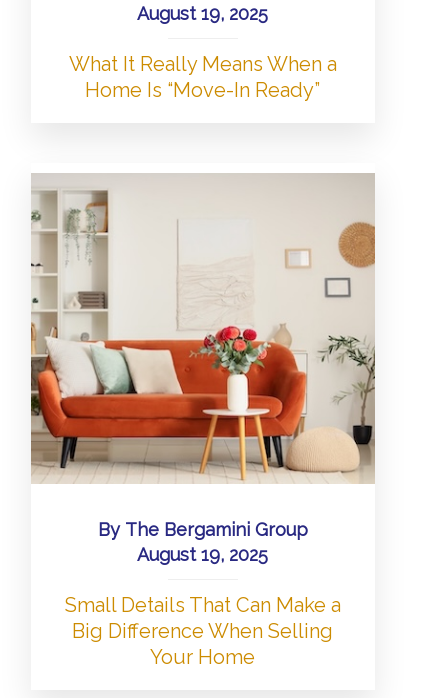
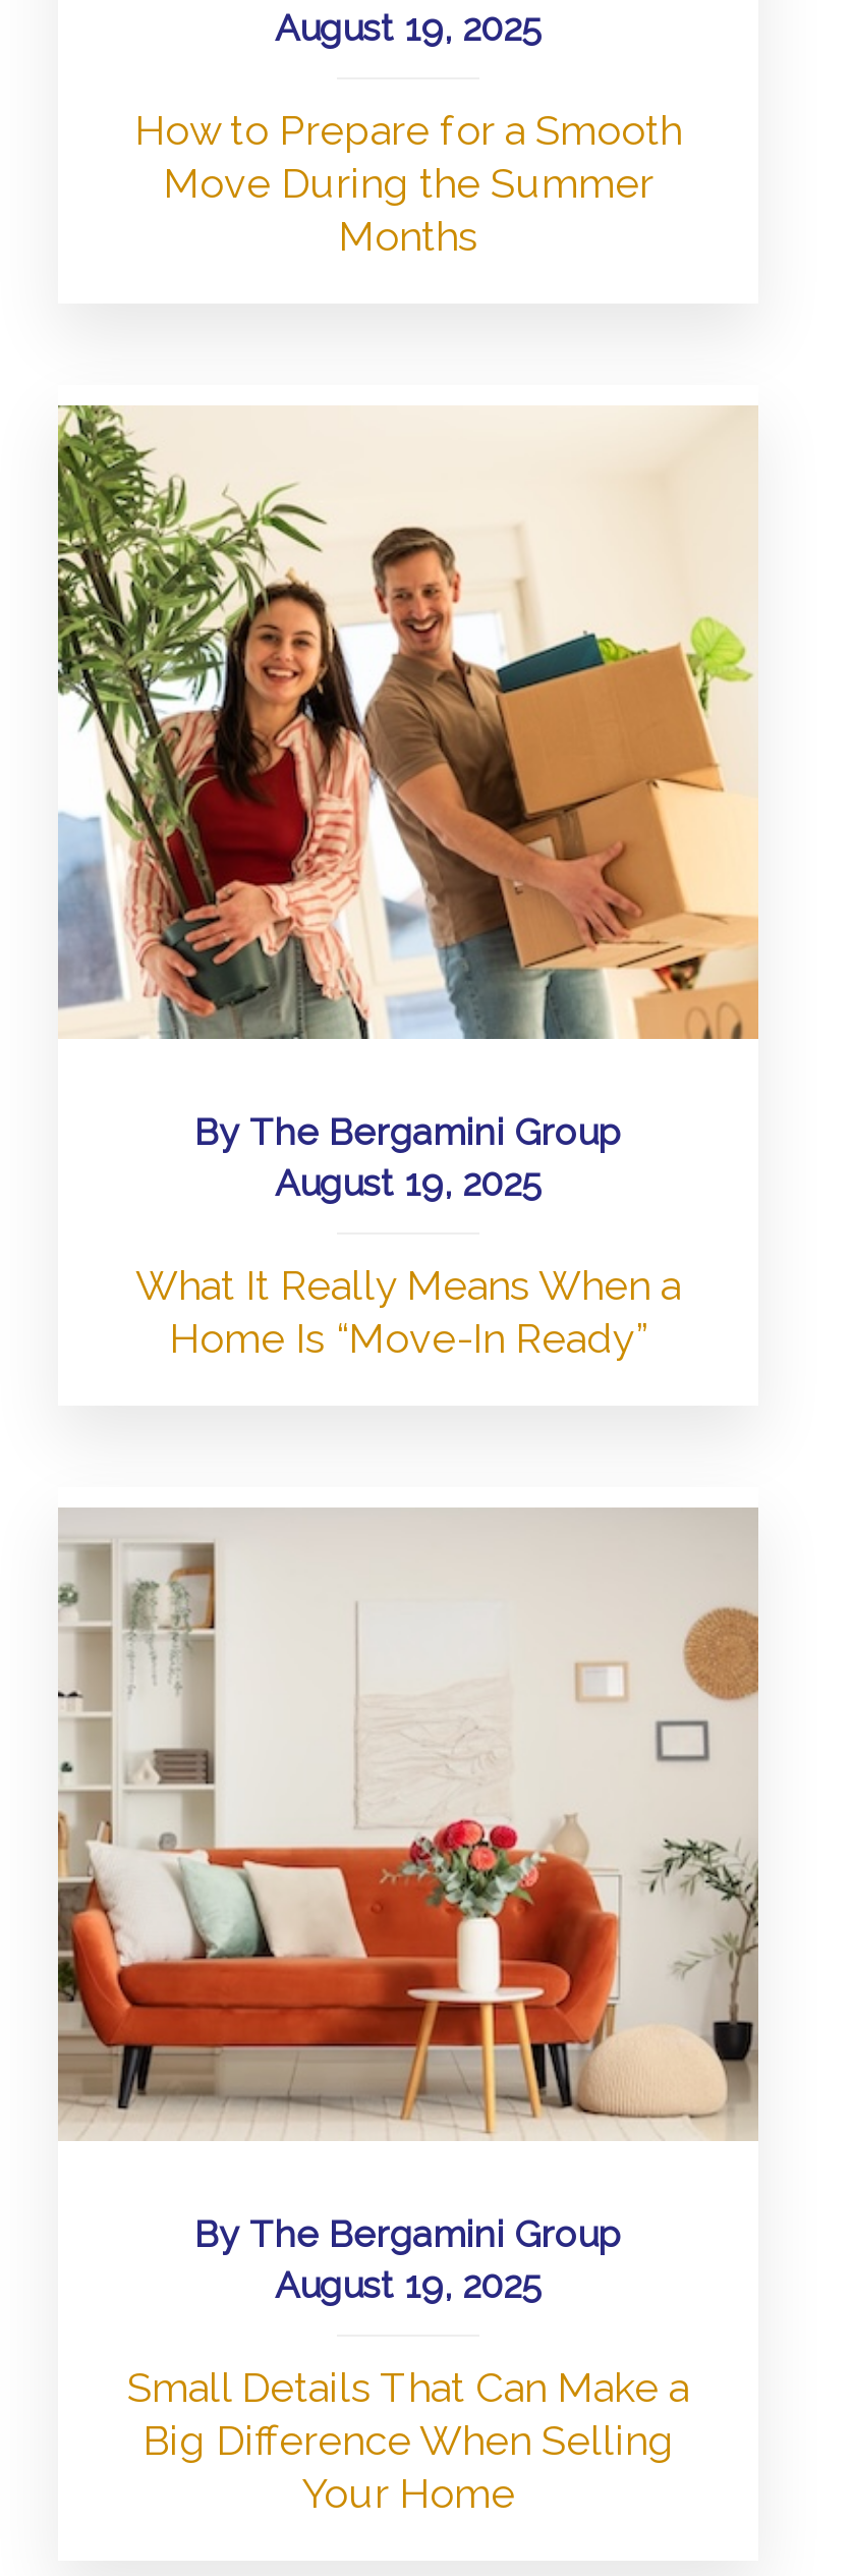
+ [image]
+ By The Bergamini Group
+ August 19, 2025

+ How to Prepare for a Smooth
+ Move During the Summer
+ Months
